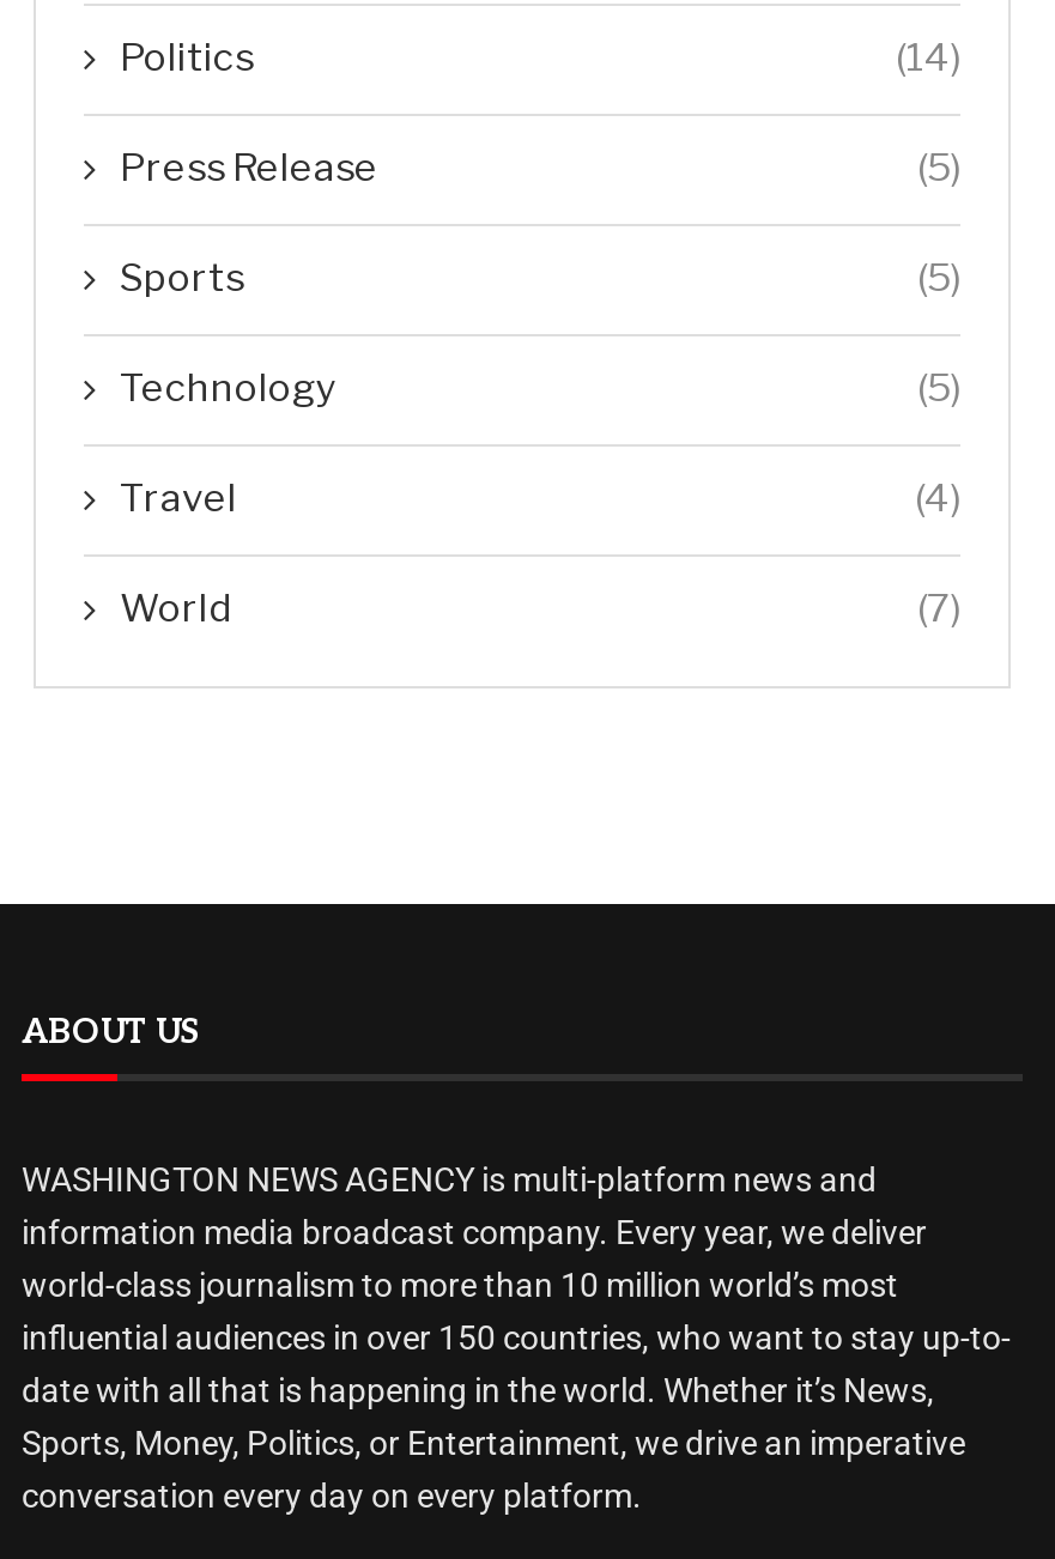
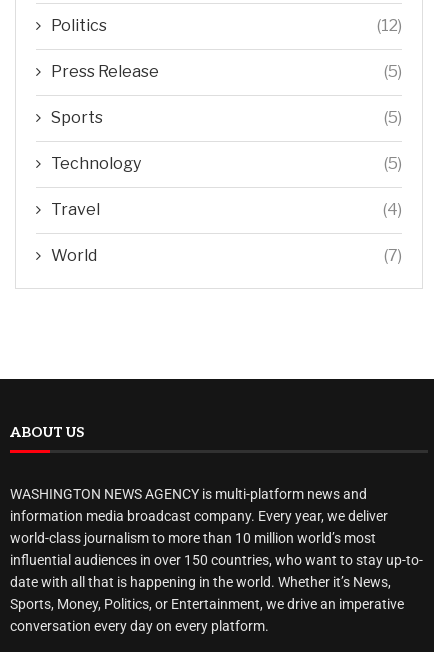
- (14)
+ (12)
